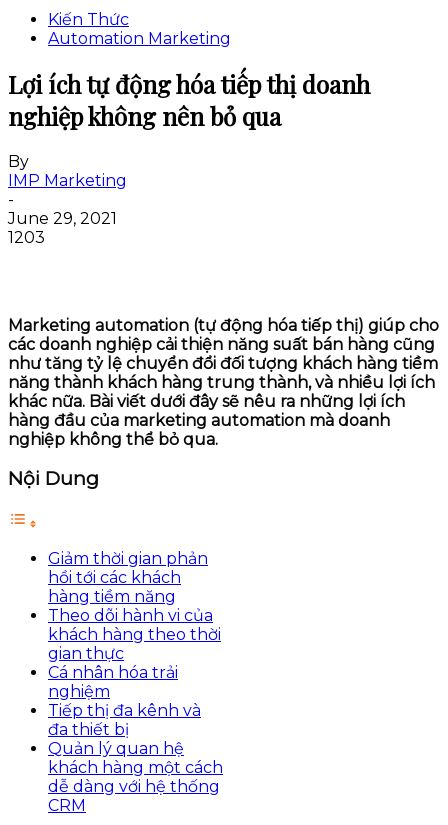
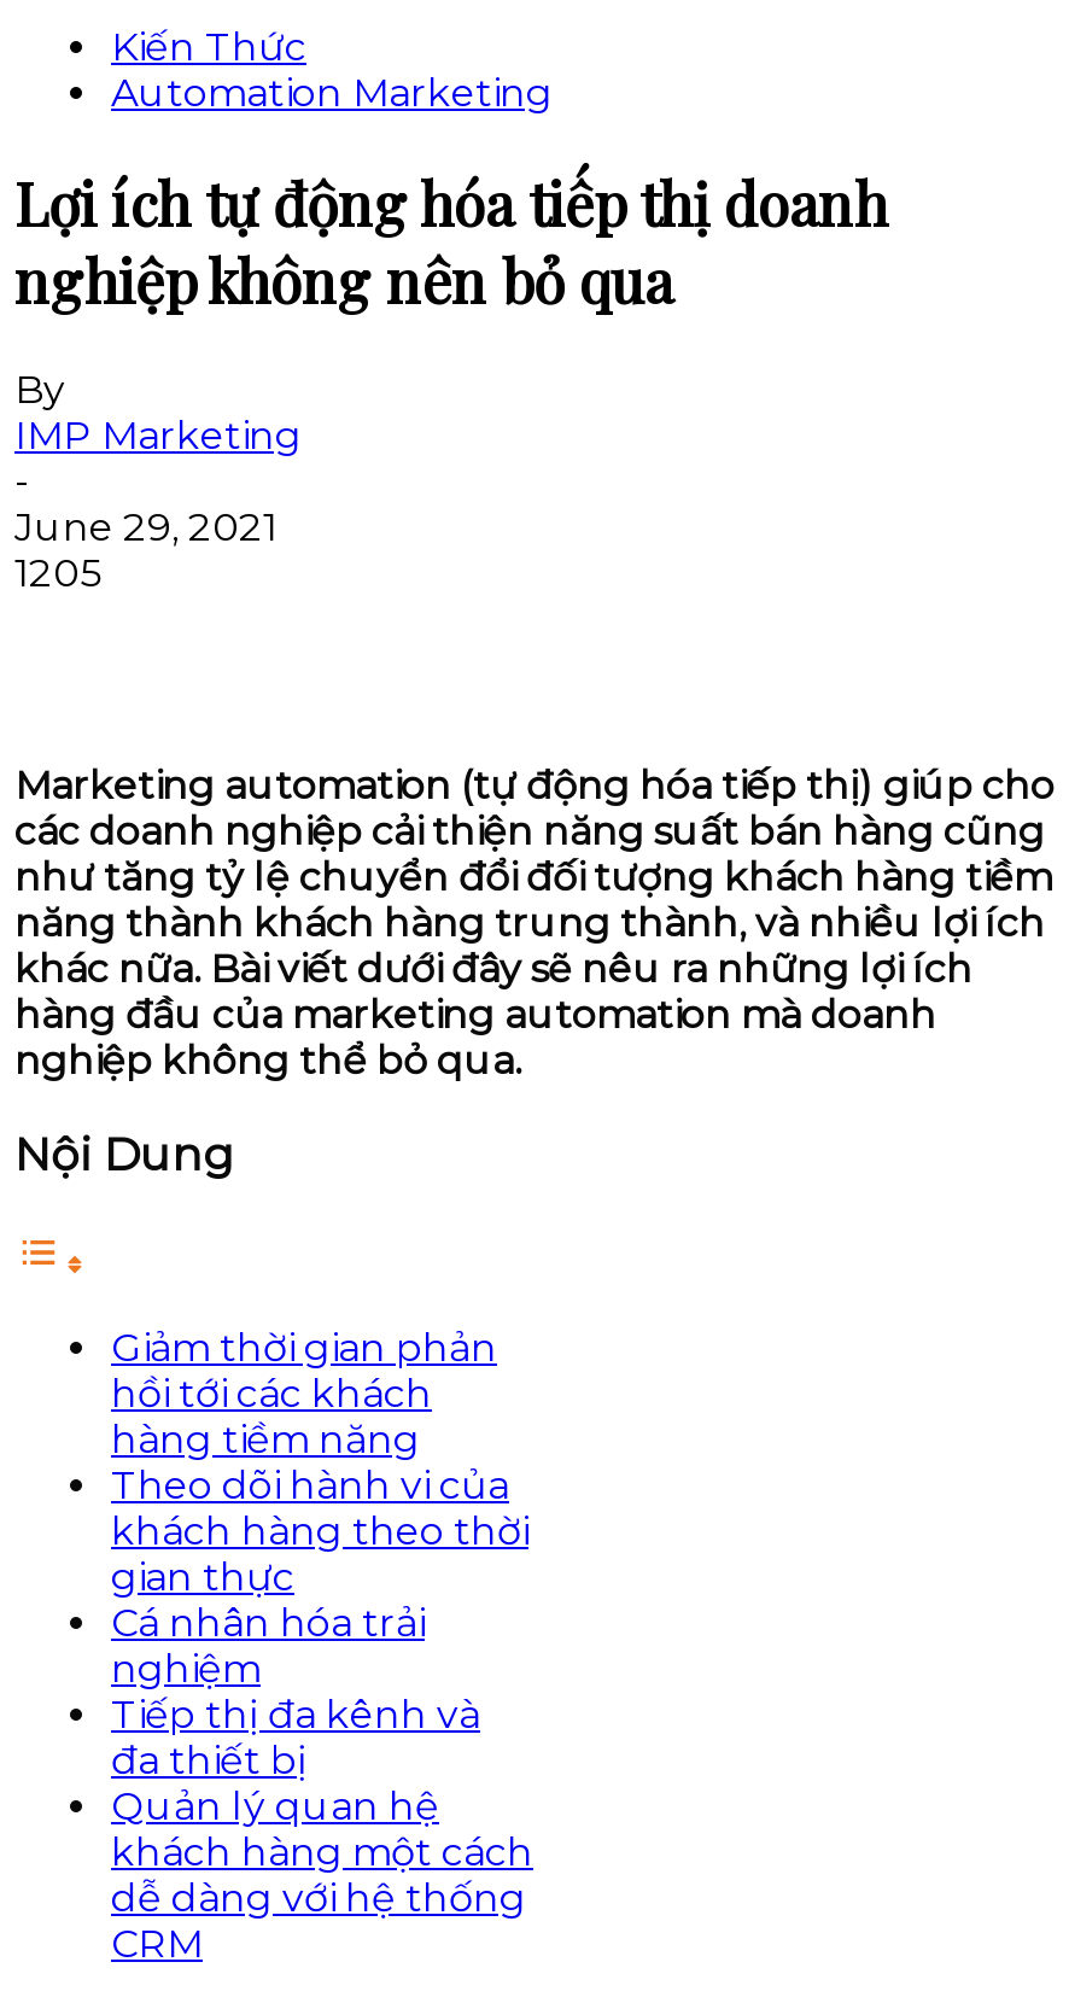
- 1203
+ 1205
